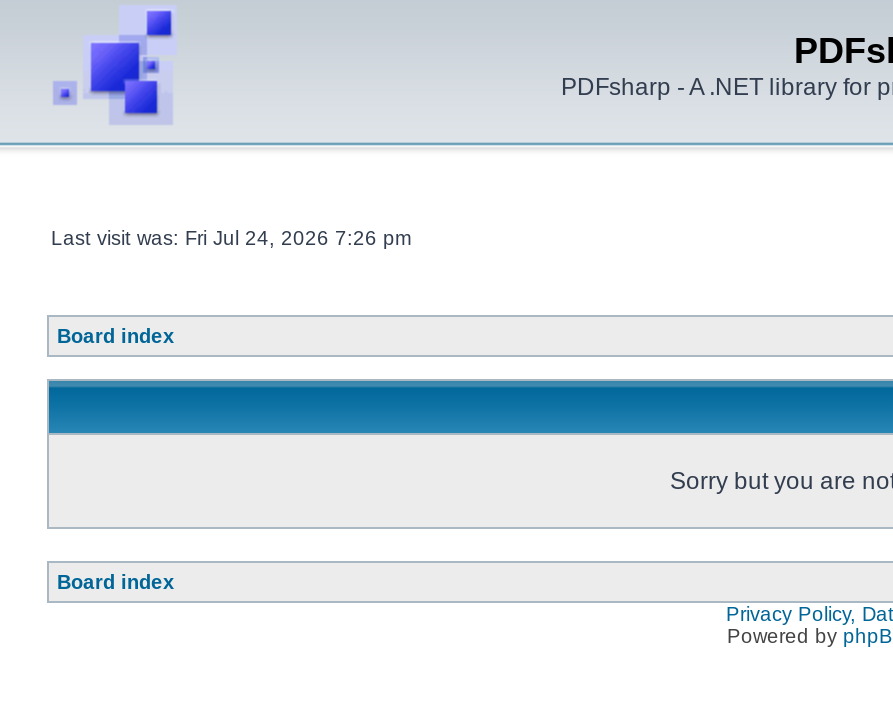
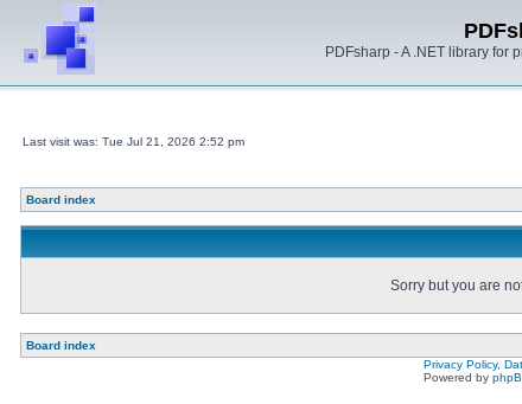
- Last visit was: Fri Jul 24, 2026 7:26 pm
+ Last visit was: Tue Jul 21, 2026 2:52 pm
